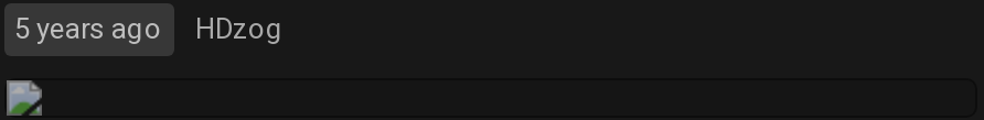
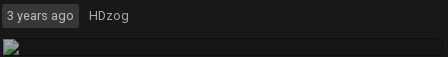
- 5 years ago HDzog
+ 3 years ago HDzog
